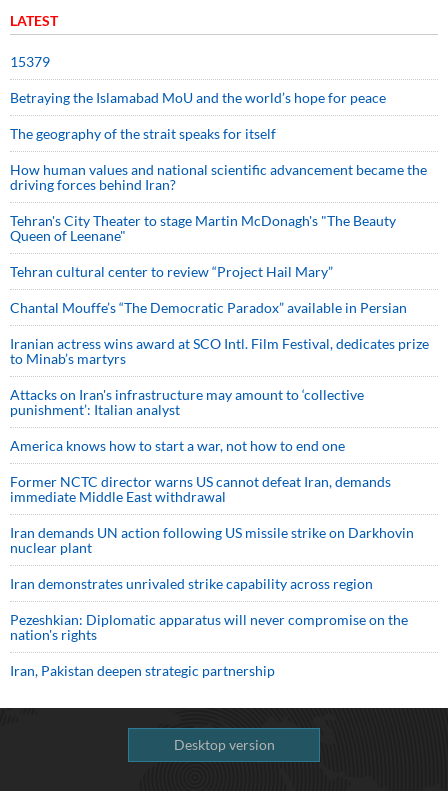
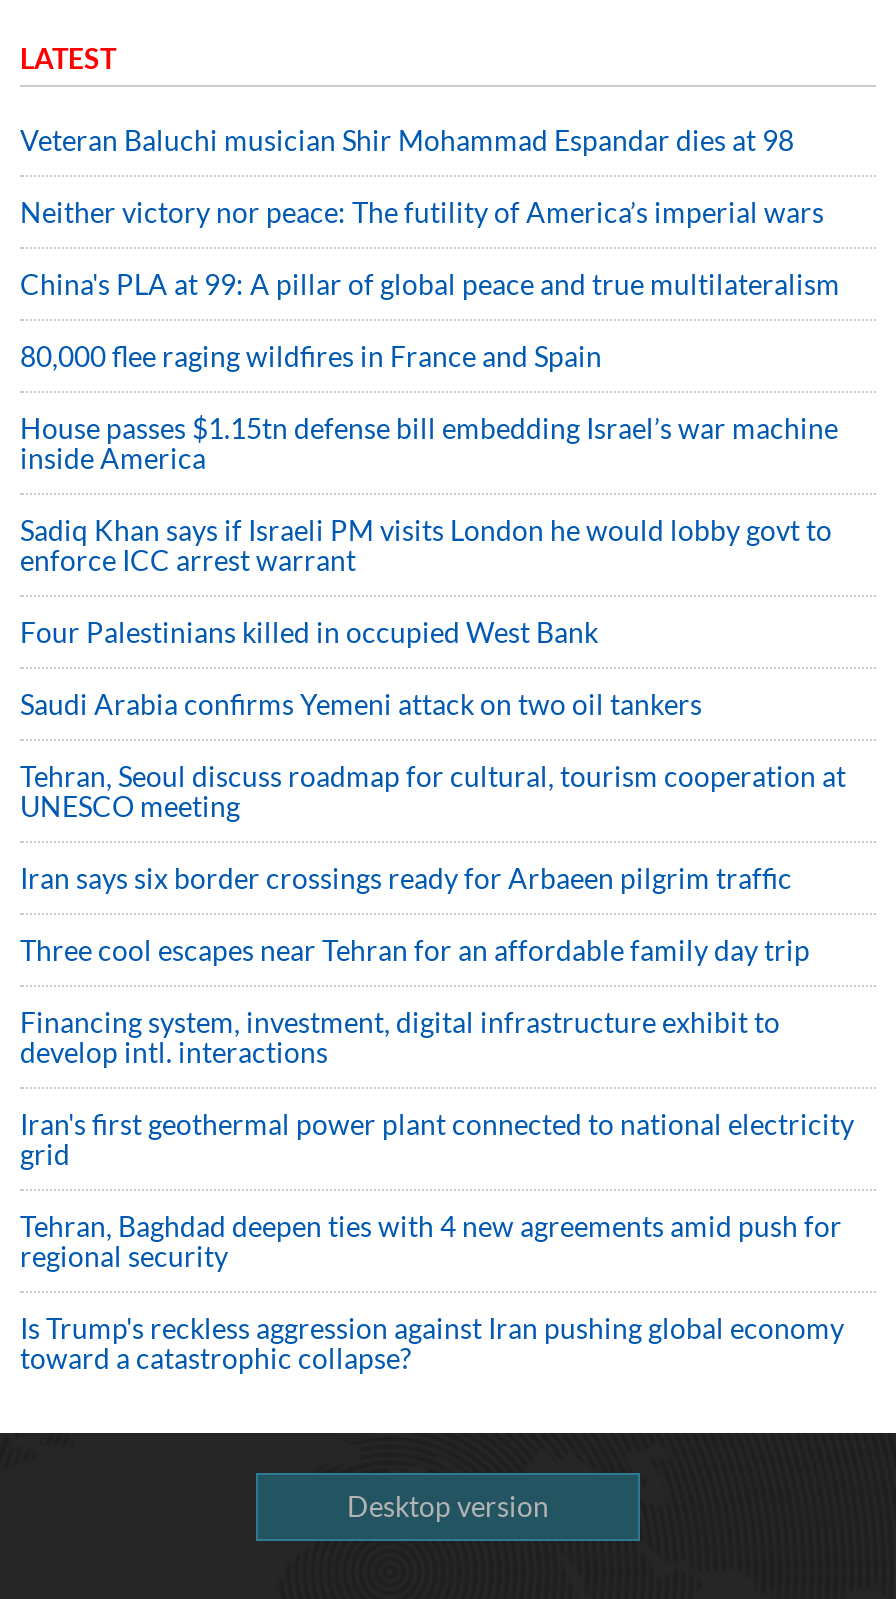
- 15379
+ Veteran Baluchi musician Shir Mohammad Espandar dies at 98

- Betraying the Islamabad MoU and the world’s hope for peace
+ Neither victory nor peace: The futility of America’s imperial wars

- The geography of the strait speaks for itself
+ China's PLA at 99: A pillar of global peace and true multilateralism

- How human values and national scientific advancement became the
- driving forces behind Iran?
+ 80,000 flee raging wildfires in France and Spain

- Tehran's City Theater to stage Martin McDonagh's "The Beauty
- Queen of Leenane"
+ House passes $1.15tn defense bill embedding Israel’s war machine
+ inside America

- Tehran cultural center to review “Project Hail Mary”
+ Sadiq Khan says if Israeli PM visits London he would lobby govt to
+ enforce ICC arrest warrant

- Chantal Mouffe’s “The Democratic Paradox” available in Persian
+ Four Palestinians killed in occupied West Bank

- Iranian actress wins award at SCO Intl. Film Festival, dedicates prize
- to Minab’s martyrs
+ Saudi Arabia confirms Yemeni attack on two oil tankers

- Attacks on Iran's infrastructure may amount to ‘collective
- punishment’: Italian analyst
+ Tehran, Seoul discuss roadmap for cultural, tourism cooperation at
+ UNESCO meeting

- America knows how to start a war, not how to end one
+ Iran says six border crossings ready for Arbaeen pilgrim traffic

- Former NCTC director warns US cannot defeat Iran, demands
- immediate Middle East withdrawal
+ Three cool escapes near Tehran for an affordable family day trip

- Iran demands UN action following US missile strike on Darkhovin
- nuclear plant
+ Financing system, investment, digital infrastructure exhibit to
+ develop intl. interactions

- Iran demonstrates unrivaled strike capability across region
+ Iran's first geothermal power plant connected to national electricity
+ grid

- Pezeshkian: Diplomatic apparatus will never compromise on the
- nation's rights
+ Tehran, Baghdad deepen ties with 4 new agreements amid push for
+ regional security

- Iran, Pakistan deepen strategic partnership
+ Is Trump's reckless aggression against Iran pushing global economy
+ toward a catastrophic collapse?
